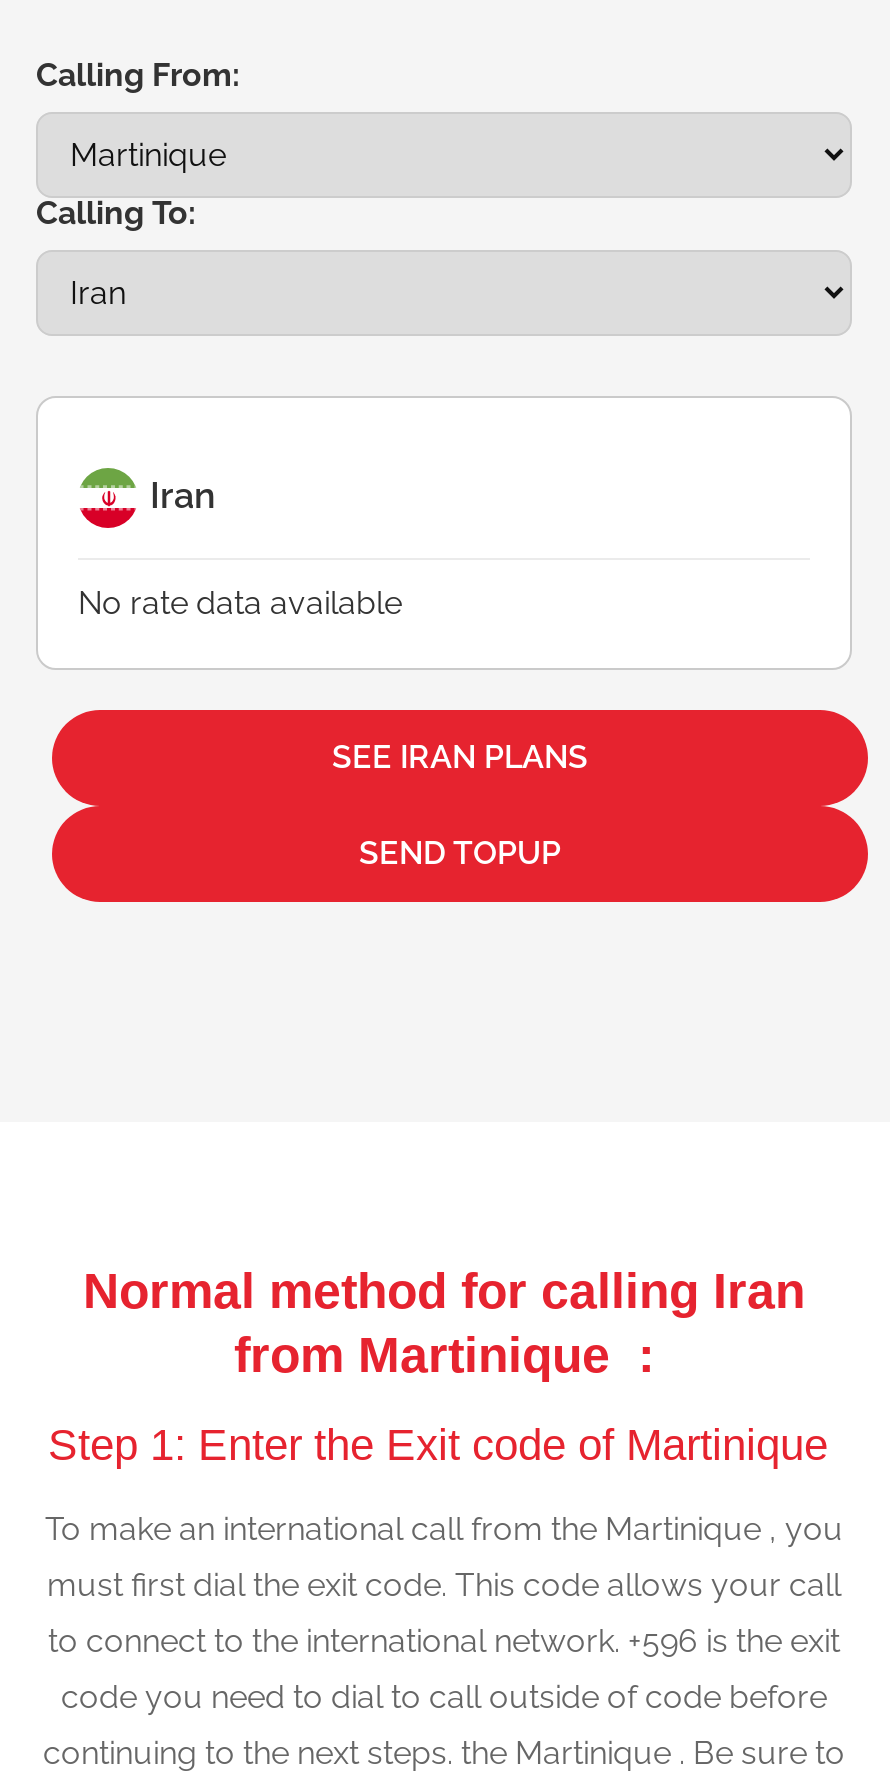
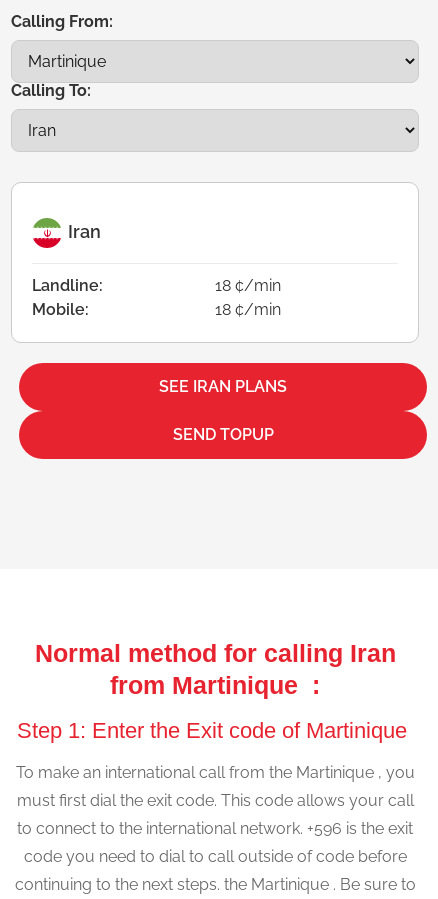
- No rate data available
+ Landline:
+ 18 ¢/min
+ Mobile:
+ 18 ¢/min
